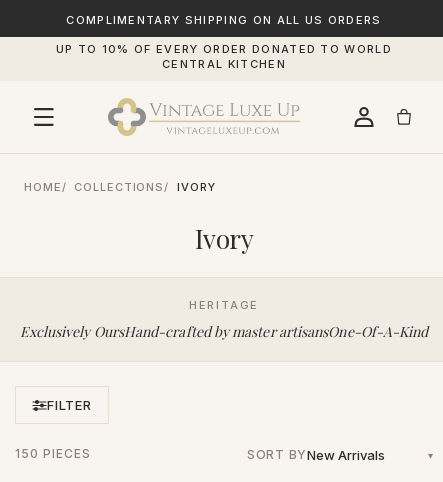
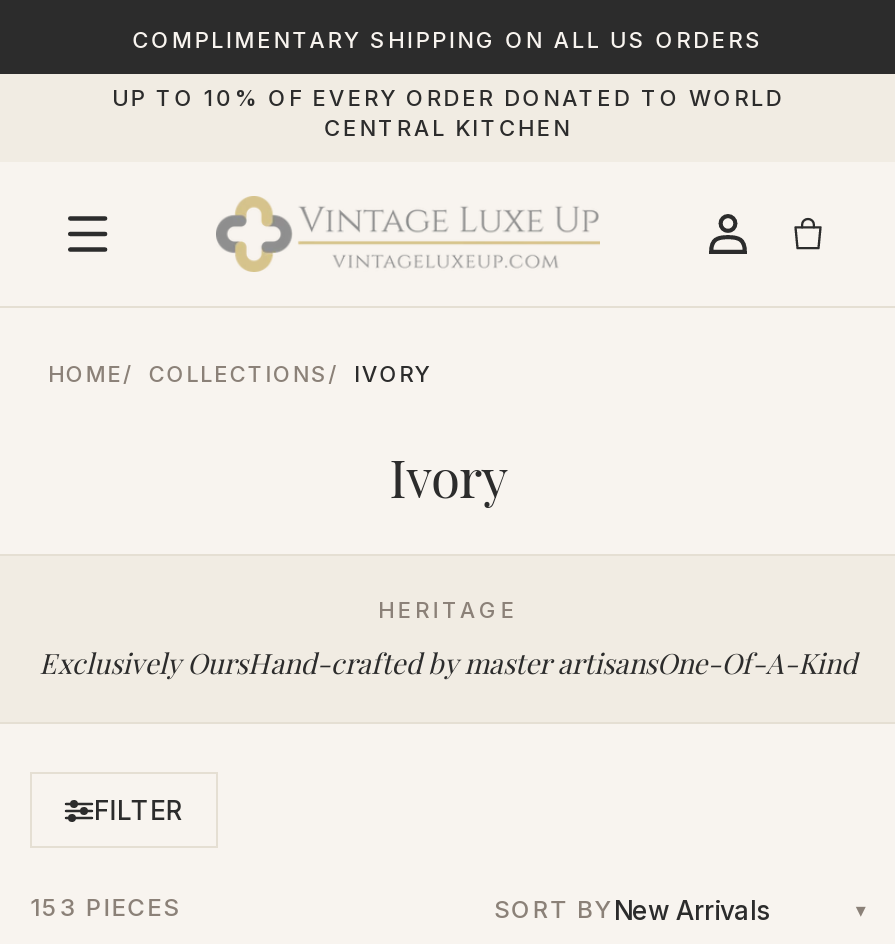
- 150 PIECES
+ 153 PIECES
